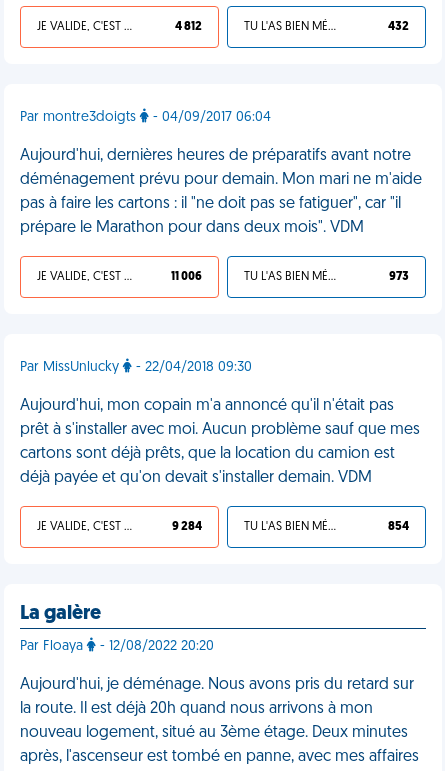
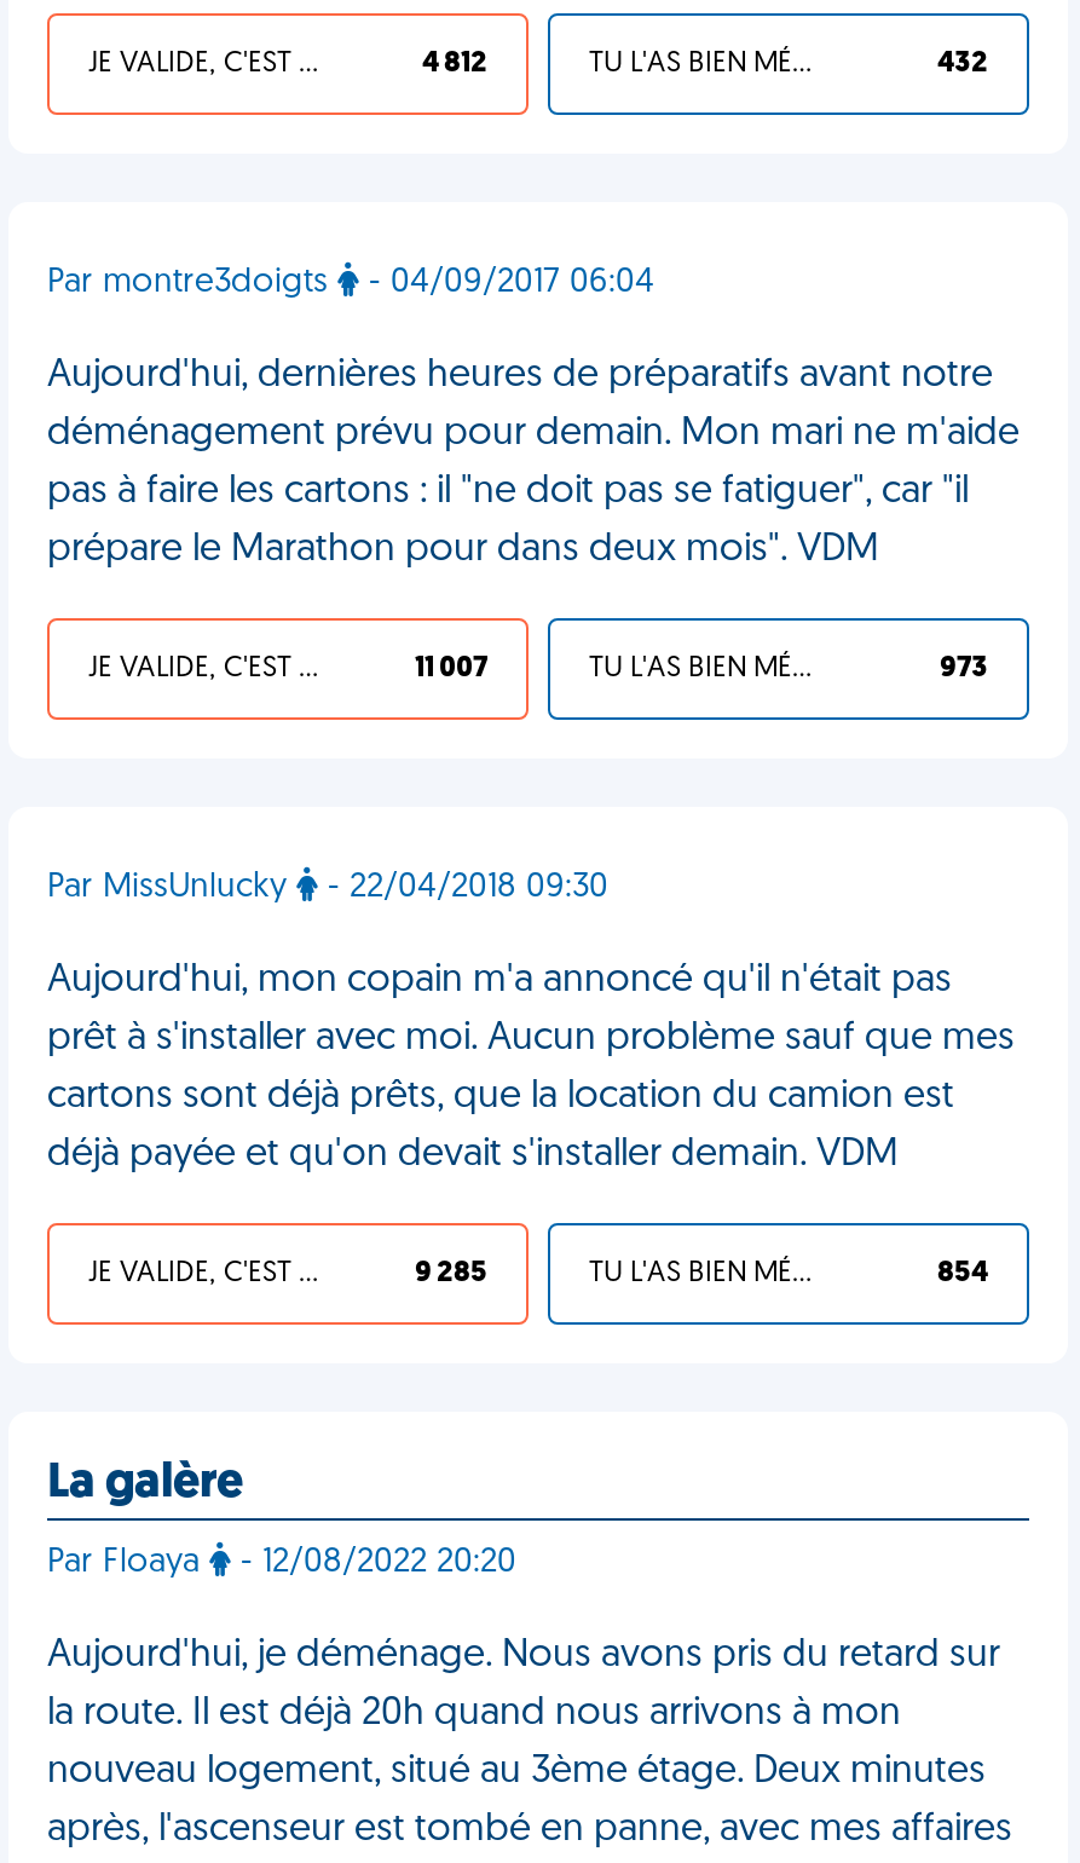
- 11 006
+ 11 007

- 9 284
+ 9 285
